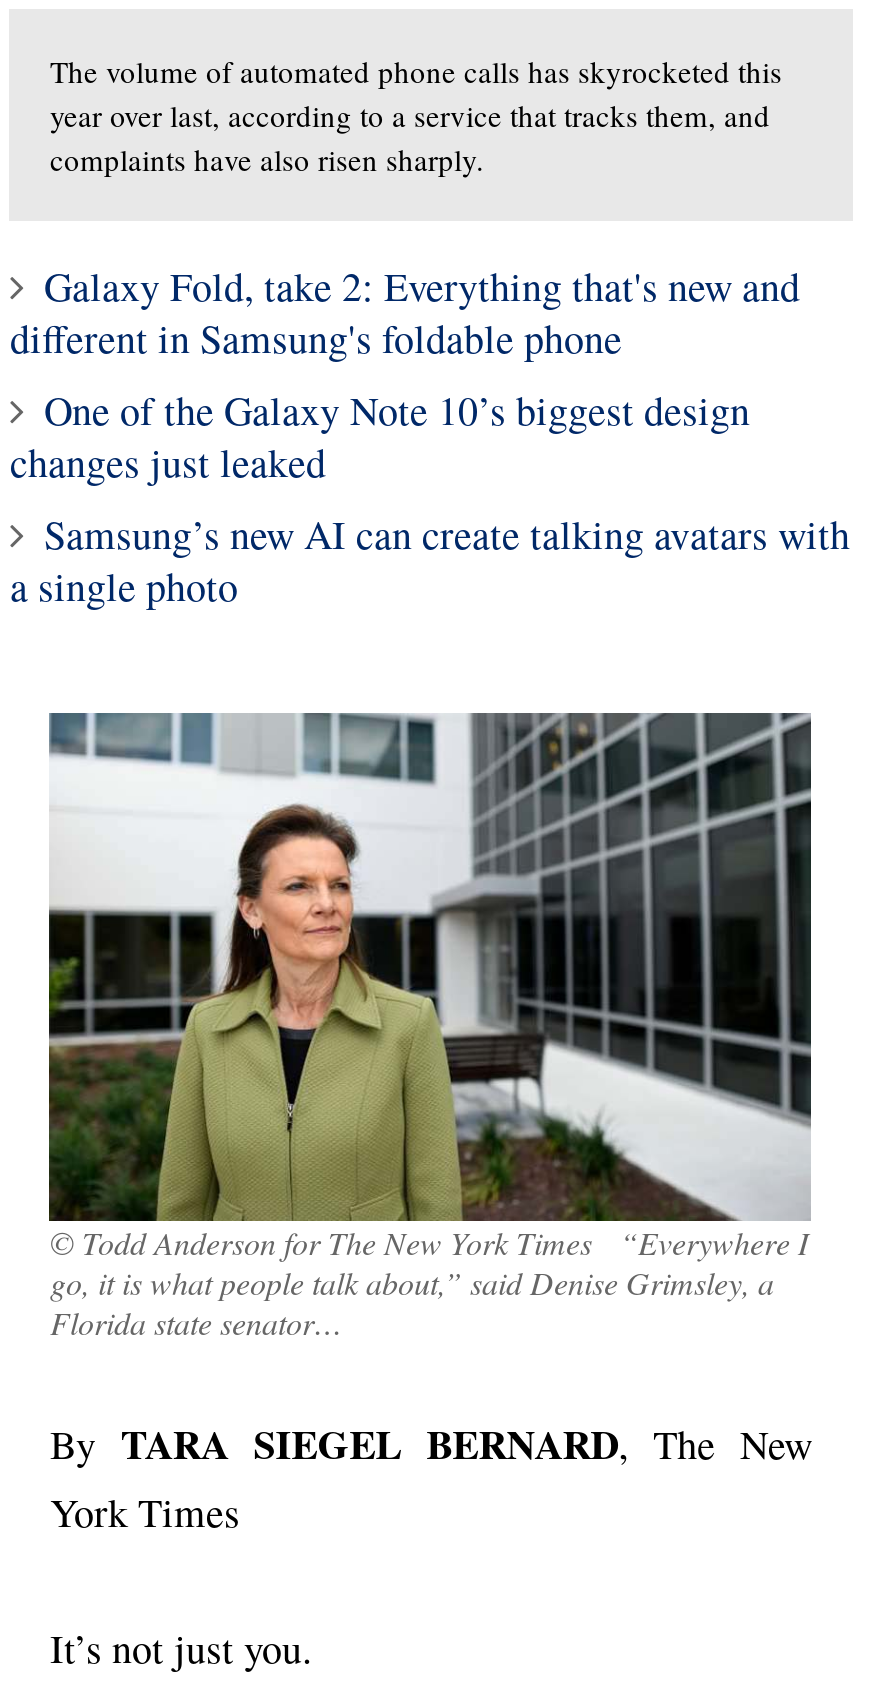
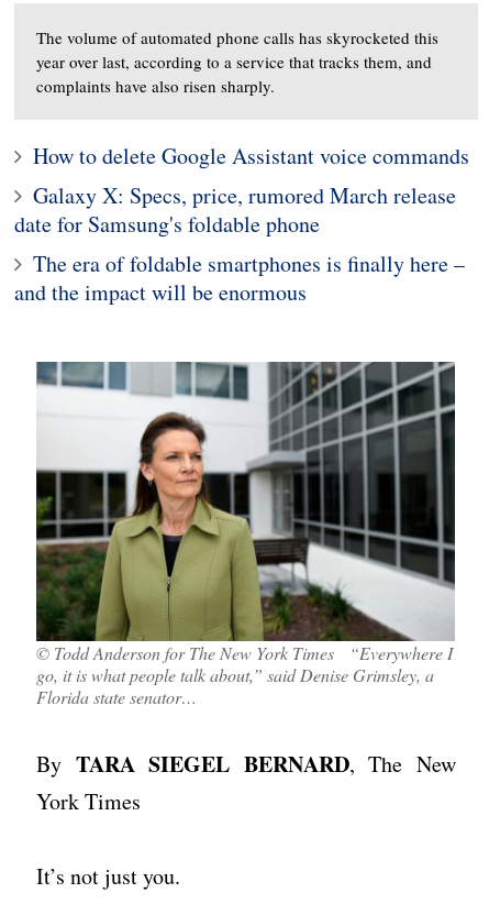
- Galaxy Fold, take 2: Everything that's new and
- different in Samsung's foldable phone
- One of the Galaxy Note 10’s biggest design
- changes just leaked
- Samsung’s new AI can create talking avatars with
- a single photo
+ How to delete Google Assistant voice commands
+ Galaxy X: Specs, price, rumored March release
+ date for Samsung's foldable phone
+ The era of foldable smartphones is finally here –
+ and the impact will be enormous
